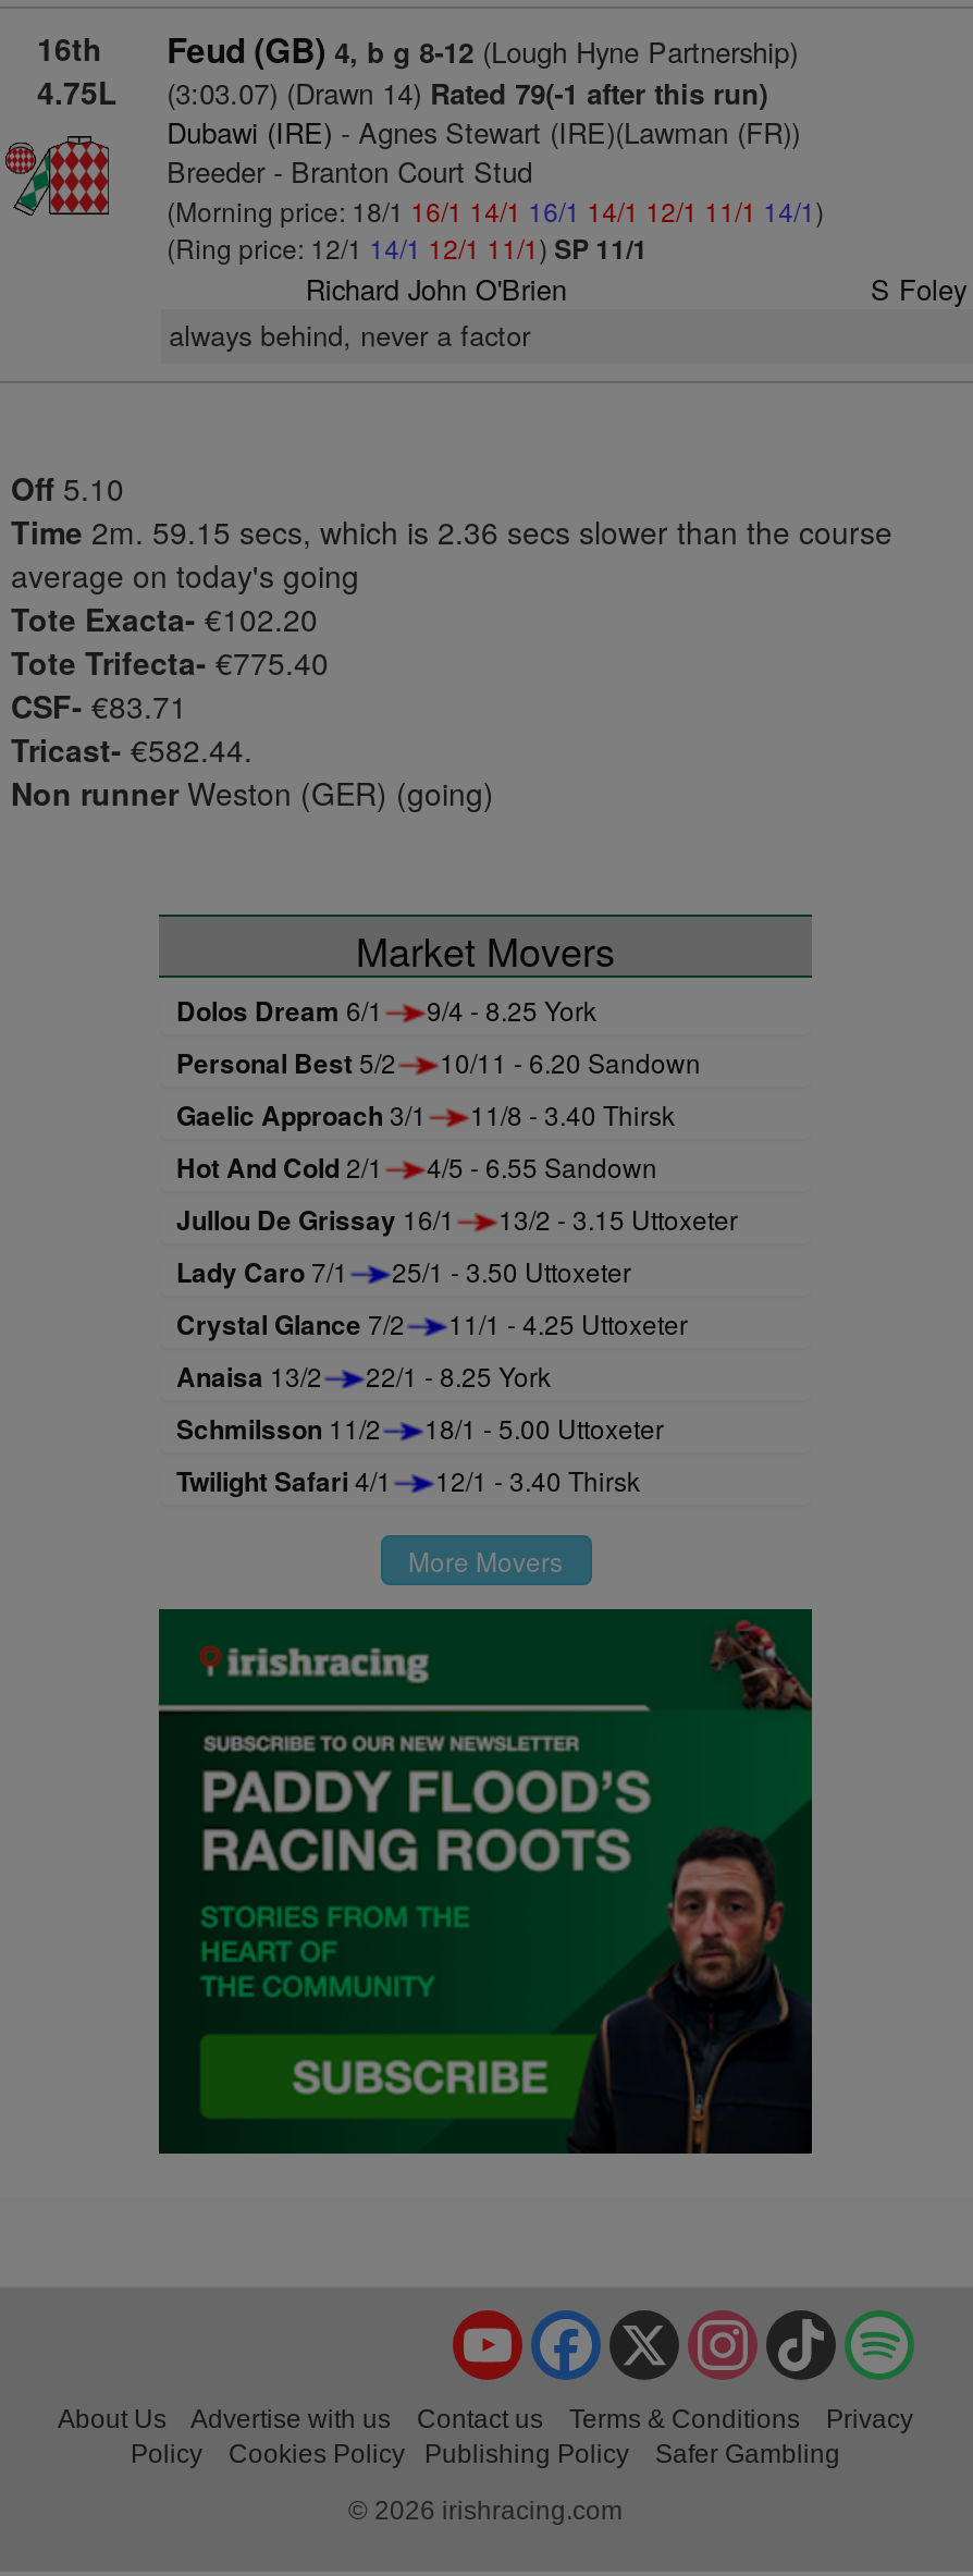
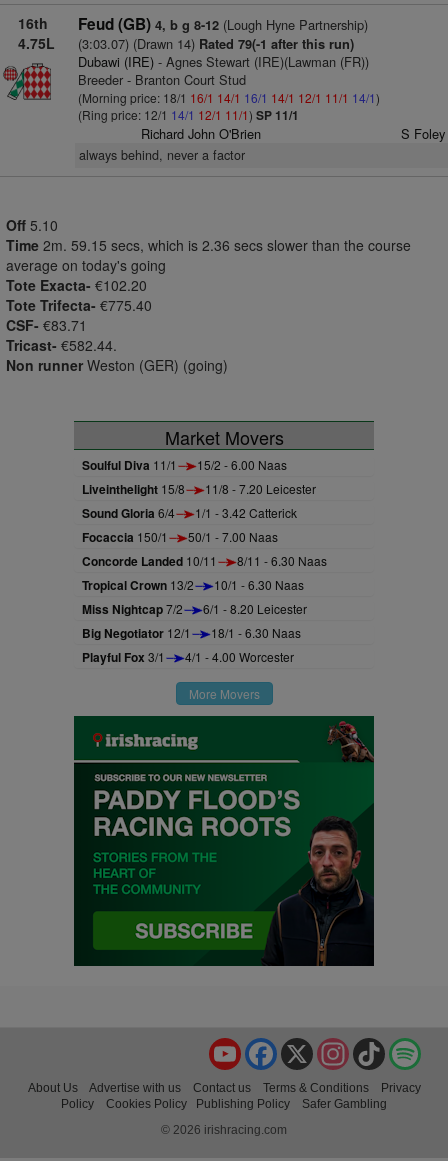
- Dolos Dream 6/1
- 9/4 - 8.25 York
- Personal Best 5/2
- 10/11 - 6.20 Sandown
- Gaelic Approach 3/1
- 11/8 - 3.40 Thirsk
- Hot And Cold 2/1
- 4/5 - 6.55 Sandown
- Jullou De Grissay 16/1
- 13/2 - 3.15 Uttoxeter
- Lady Caro 7/1
- 25/1 - 3.50 Uttoxeter
- Crystal Glance 7/2
- 11/1 - 4.25 Uttoxeter
- Anaisa 13/2
- 22/1 - 8.25 York
- Schmilsson 11/2
- 18/1 - 5.00 Uttoxeter
- Twilight Safari 4/1
- 12/1 - 3.40 Thirsk
+ Soulful Diva 11/1
+ 15/2 - 6.00 Naas
+ Liveinthelight 15/8
+ 11/8 - 7.20 Leicester
+ Sound Gloria 6/4
+ 1/1 - 3.42 Catterick
+ Focaccia 150/1
+ 50/1 - 7.00 Naas
+ Concorde Landed 10/11
+ 8/11 - 6.30 Naas
+ Tropical Crown 13/2
+ 10/1 - 6.30 Naas
+ Miss Nightcap7/2
+ 6/1 - 8.20 Leicester
+ Big Negotiator 12/1
+ 18/1 - 6.30 Naas
+ Playful Fox 3/1
+ 4/1 - 4.00 Worcester
